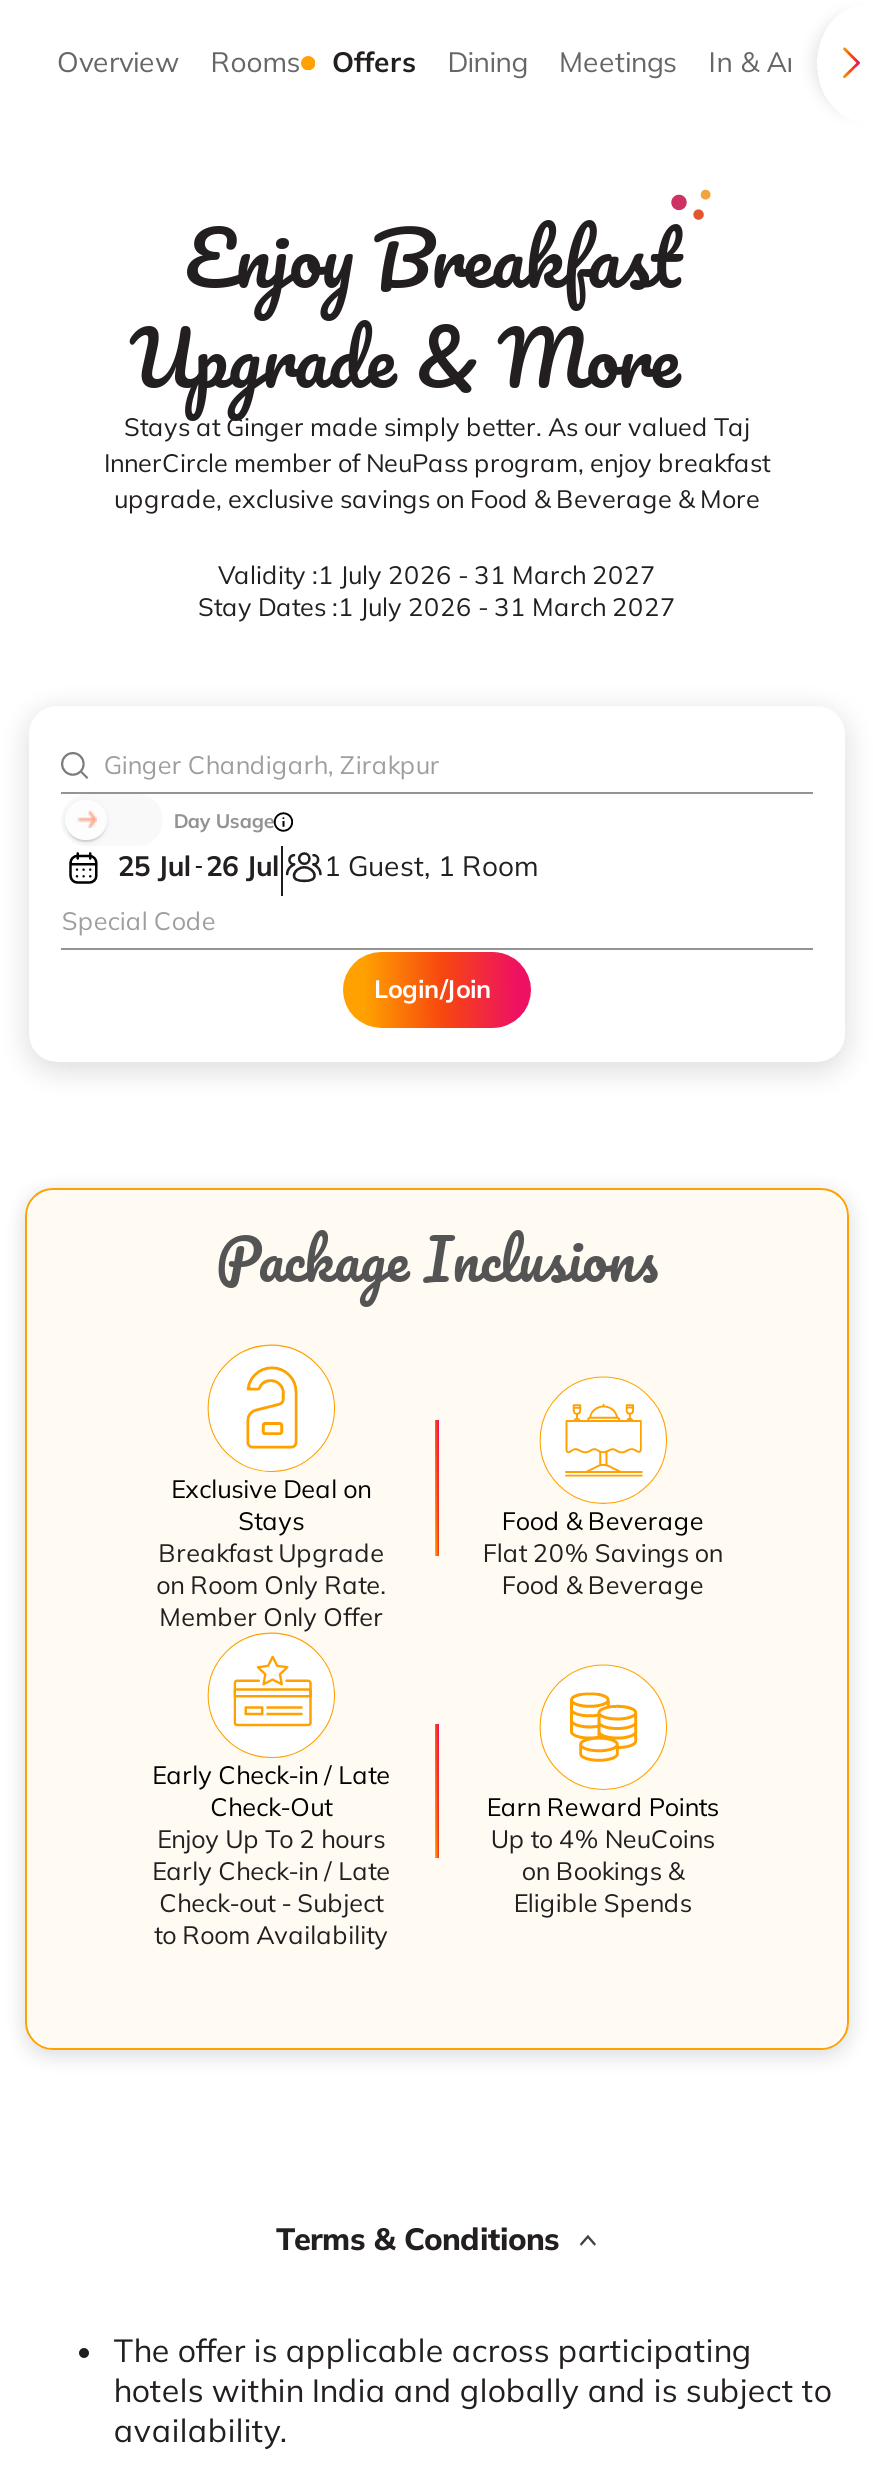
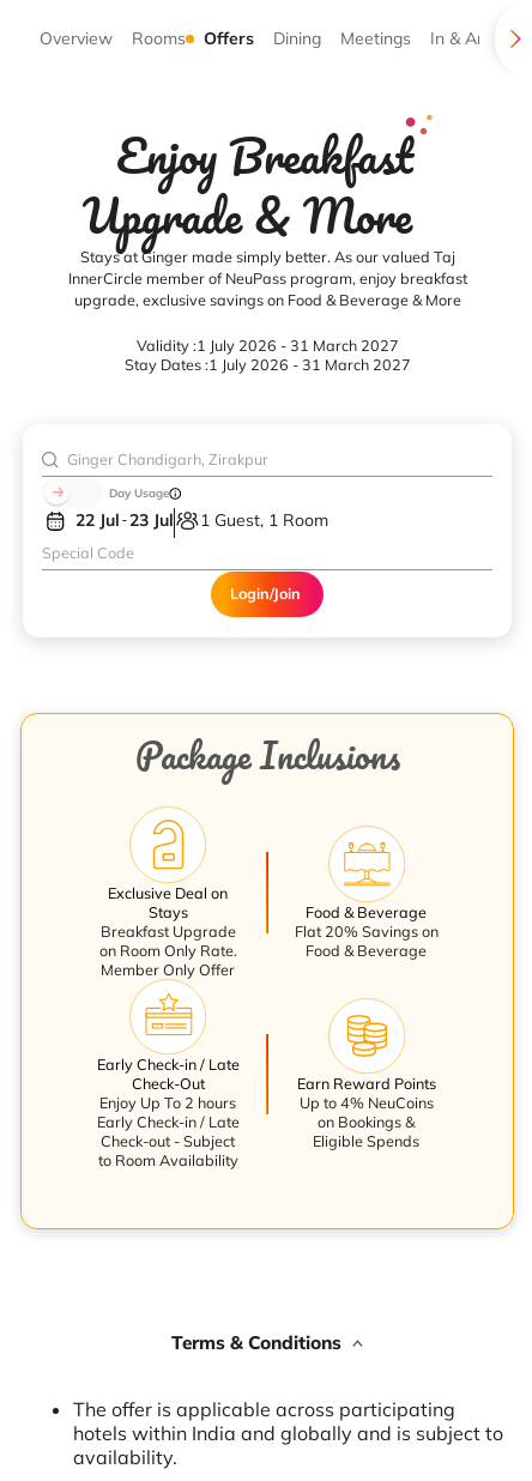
- 25 Jul 26 Jul 1 Guest, 1 Room
+ 22 Jul 23 Jul 1 Guest, 1 Room
